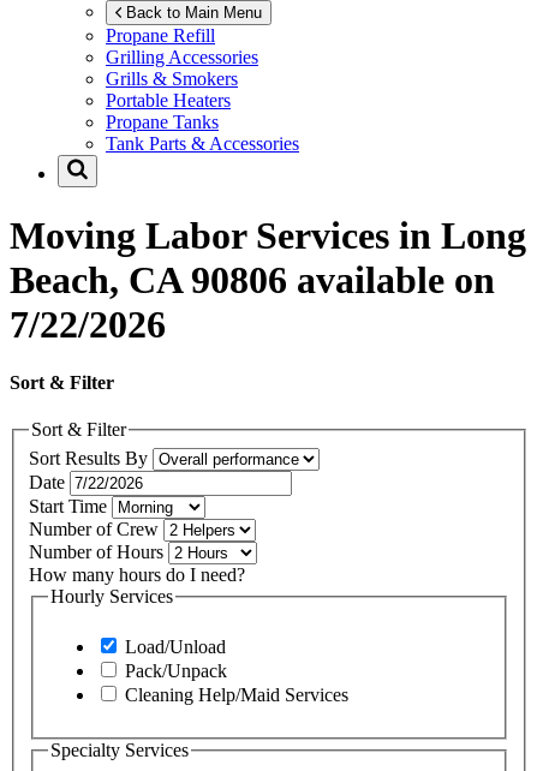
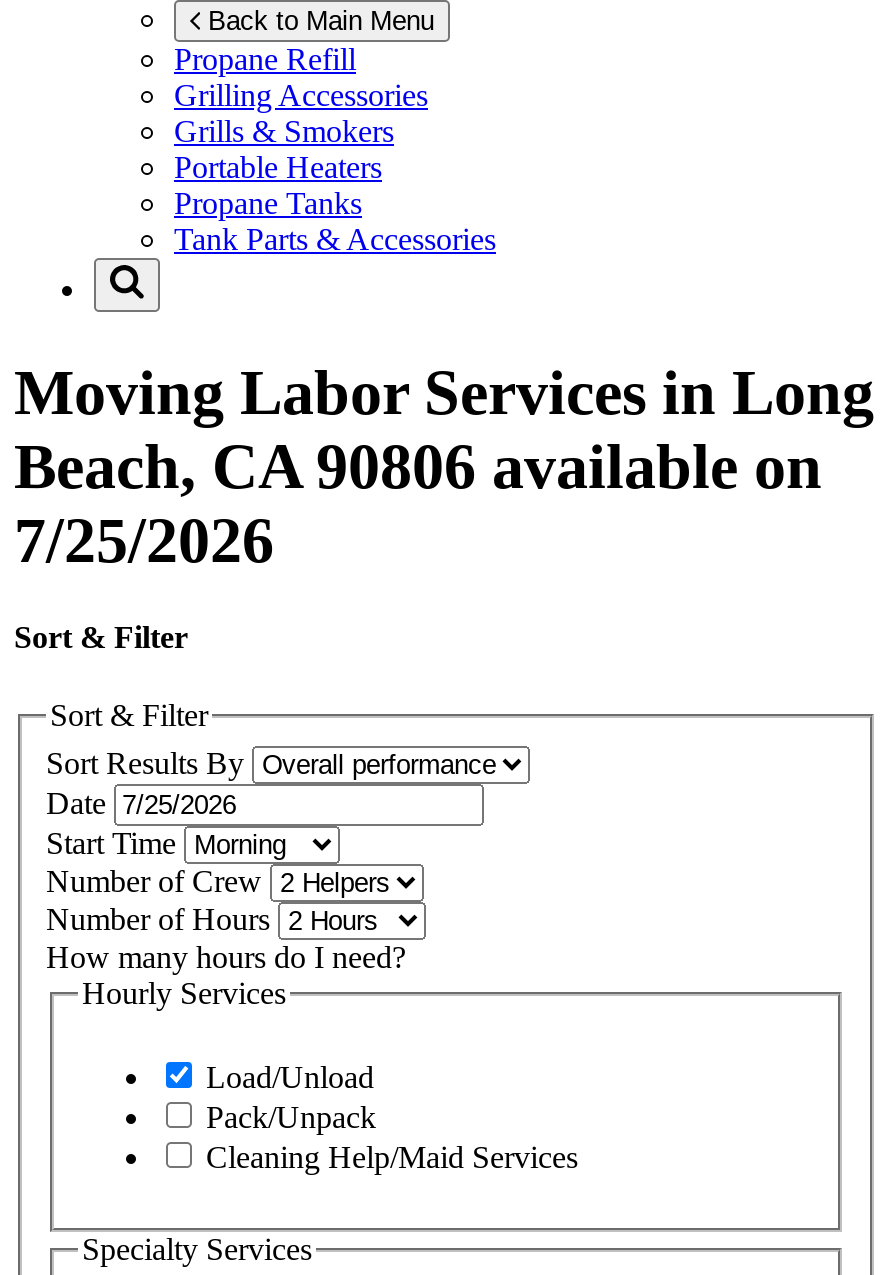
- 7/22/2026
+ 7/25/2026
